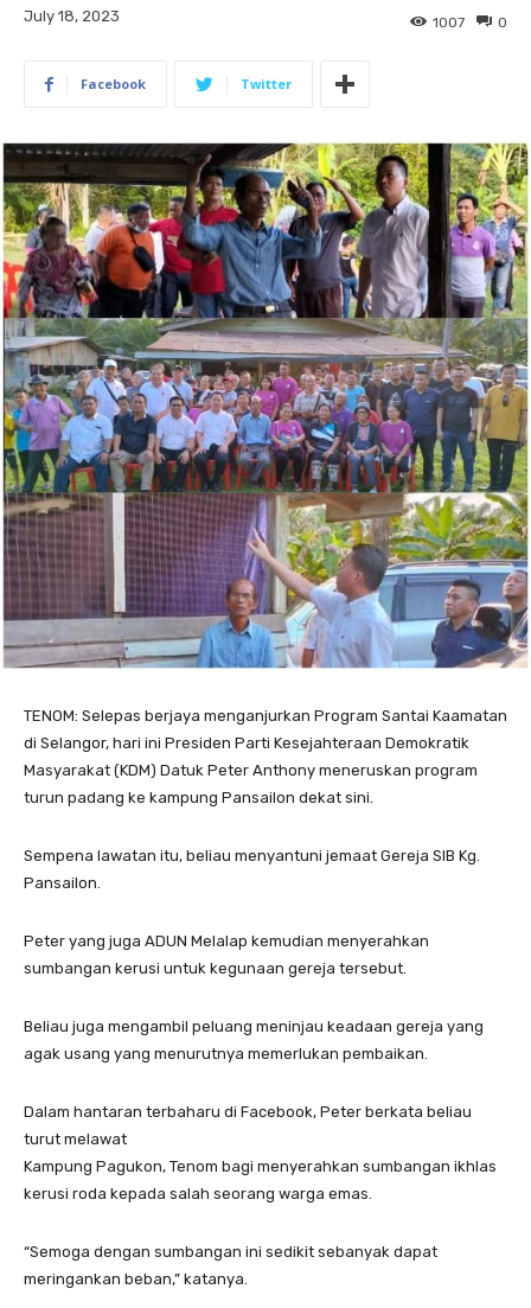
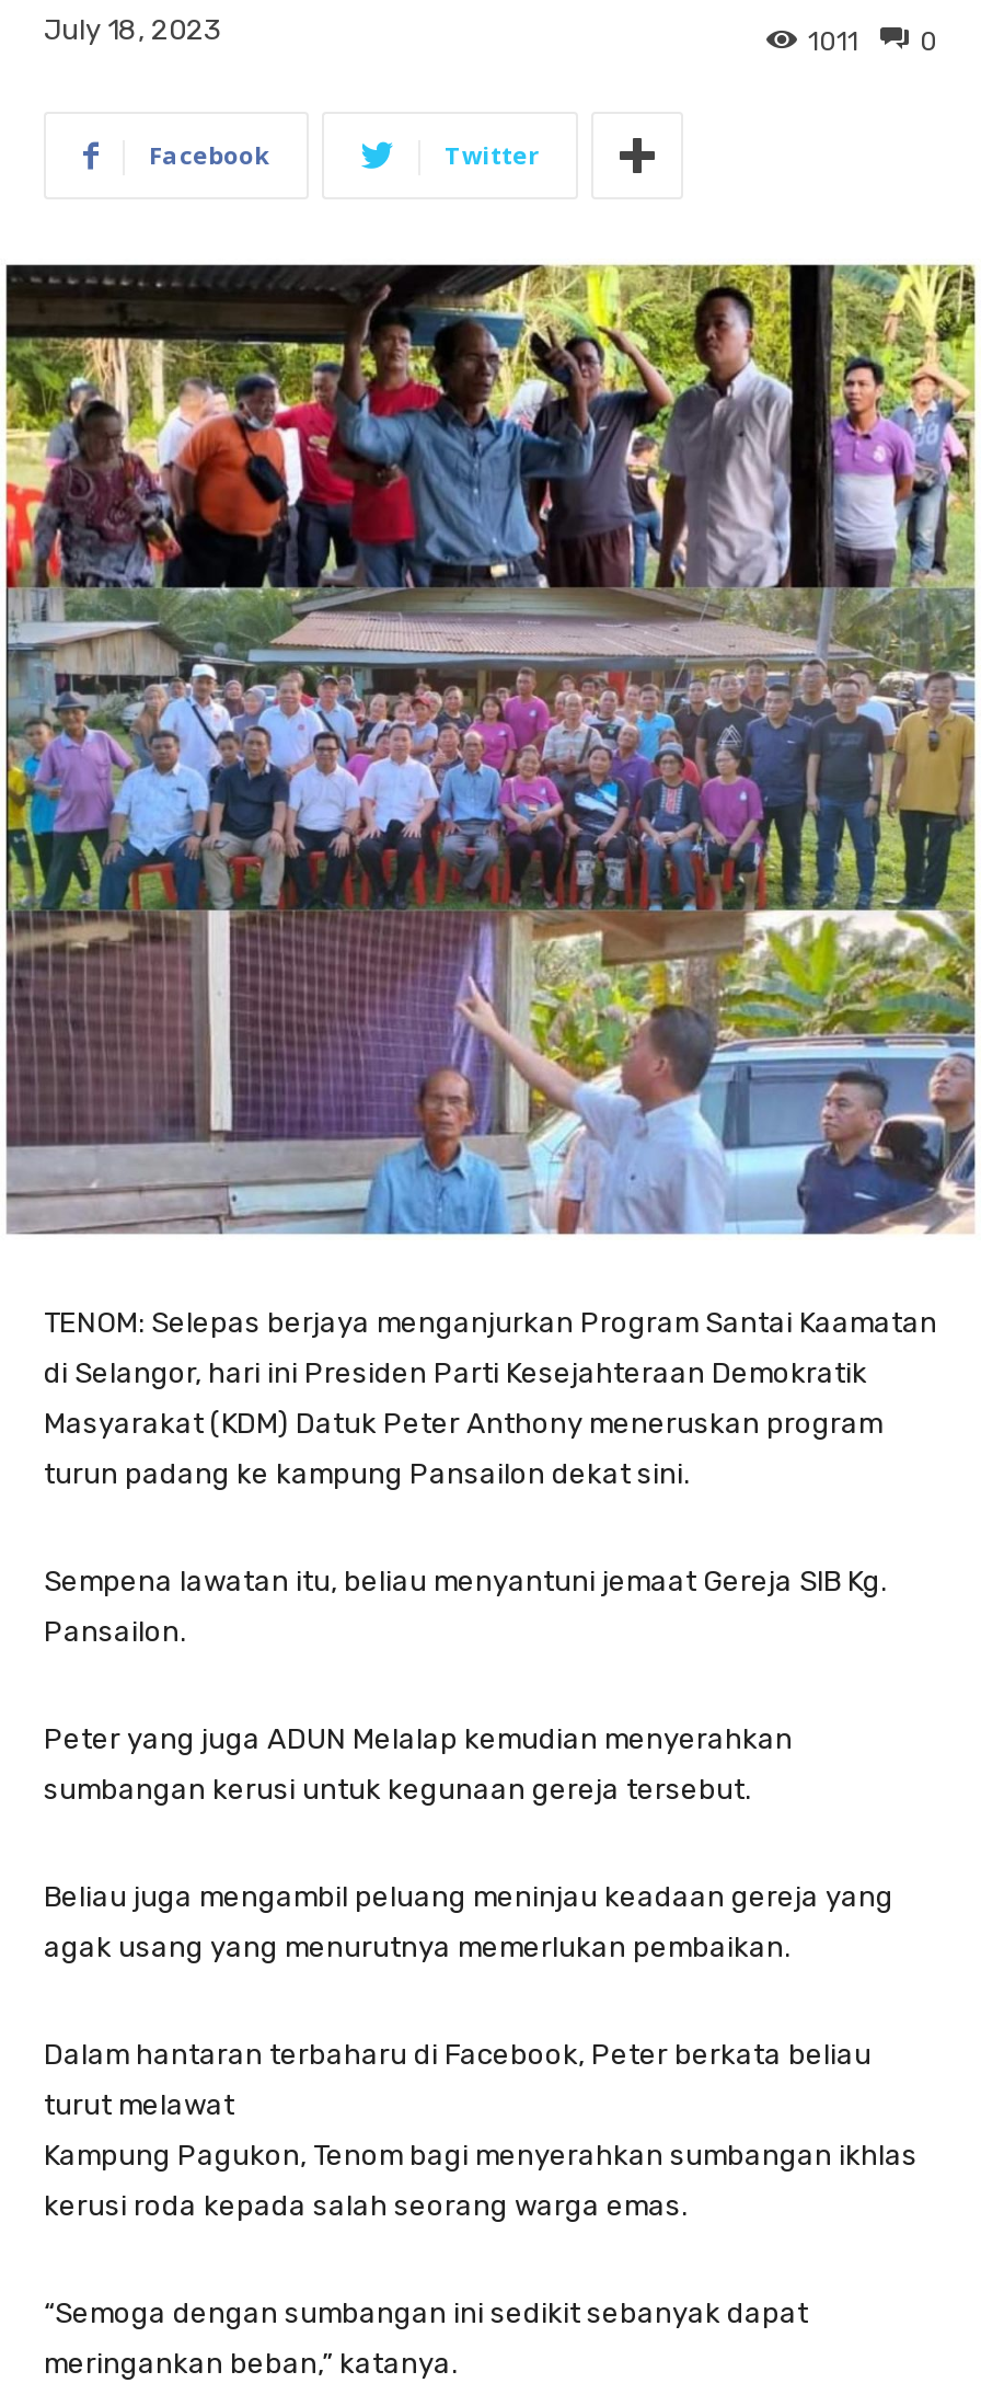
- 1007
+ 1011
